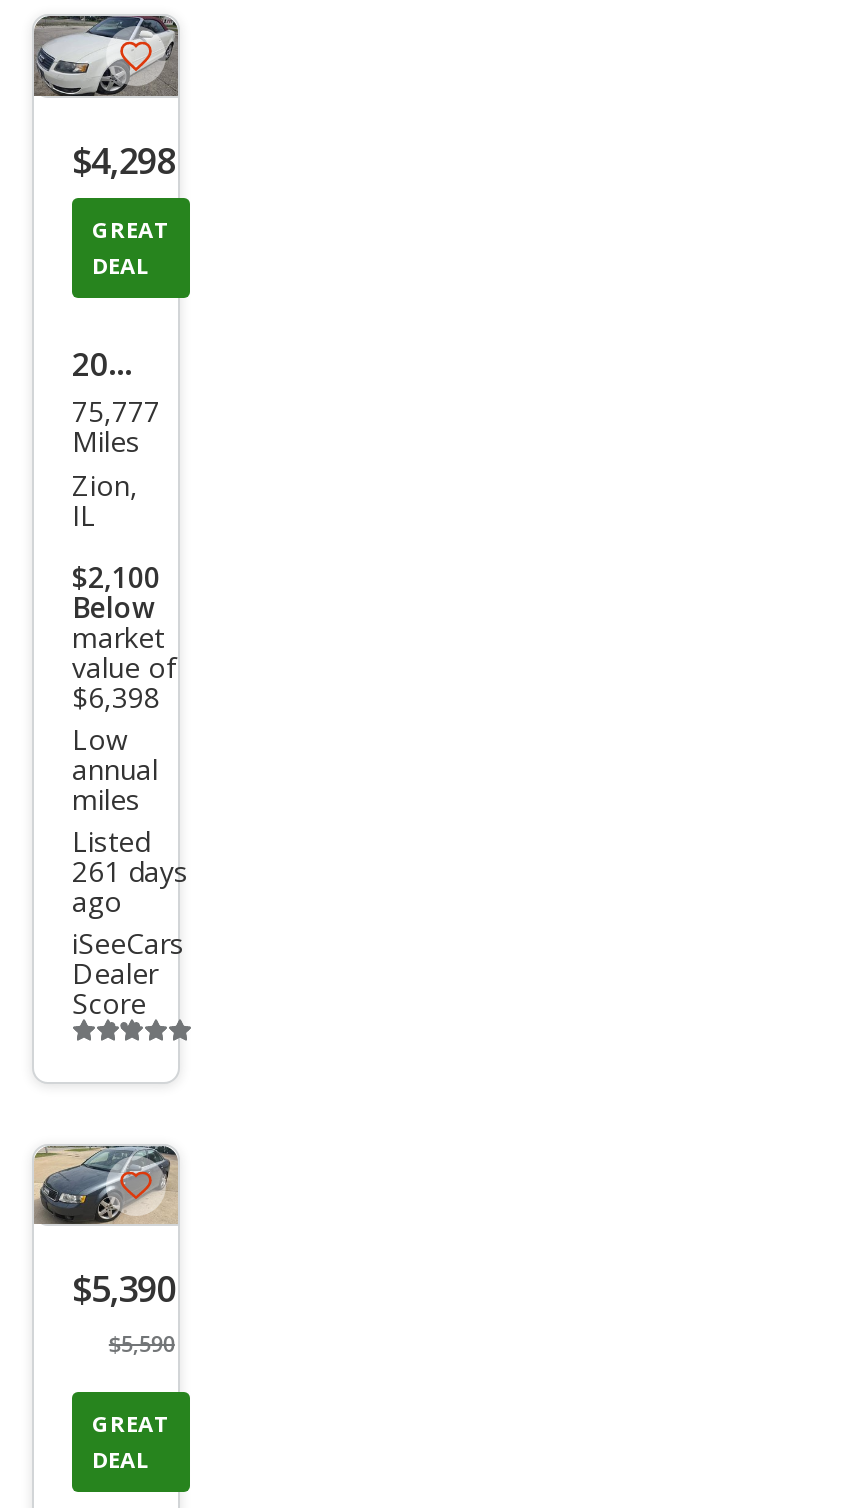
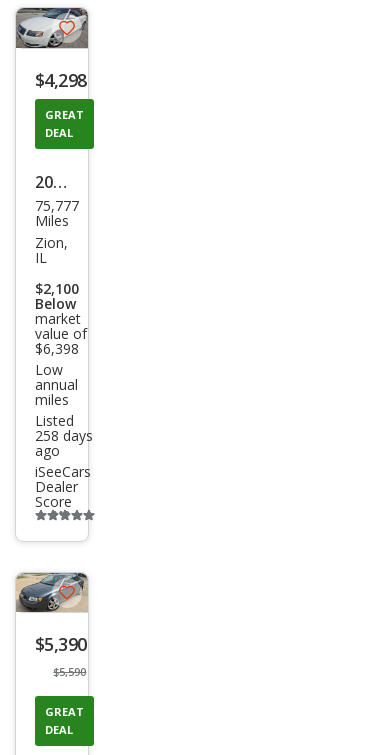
- 261 days
+ 258 days
